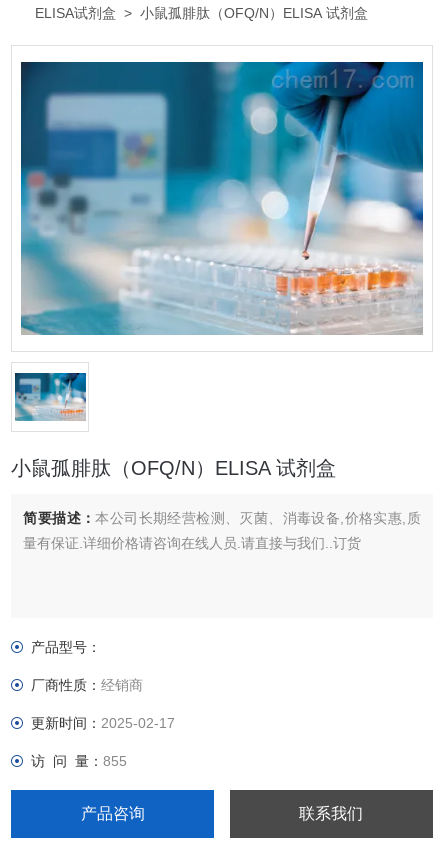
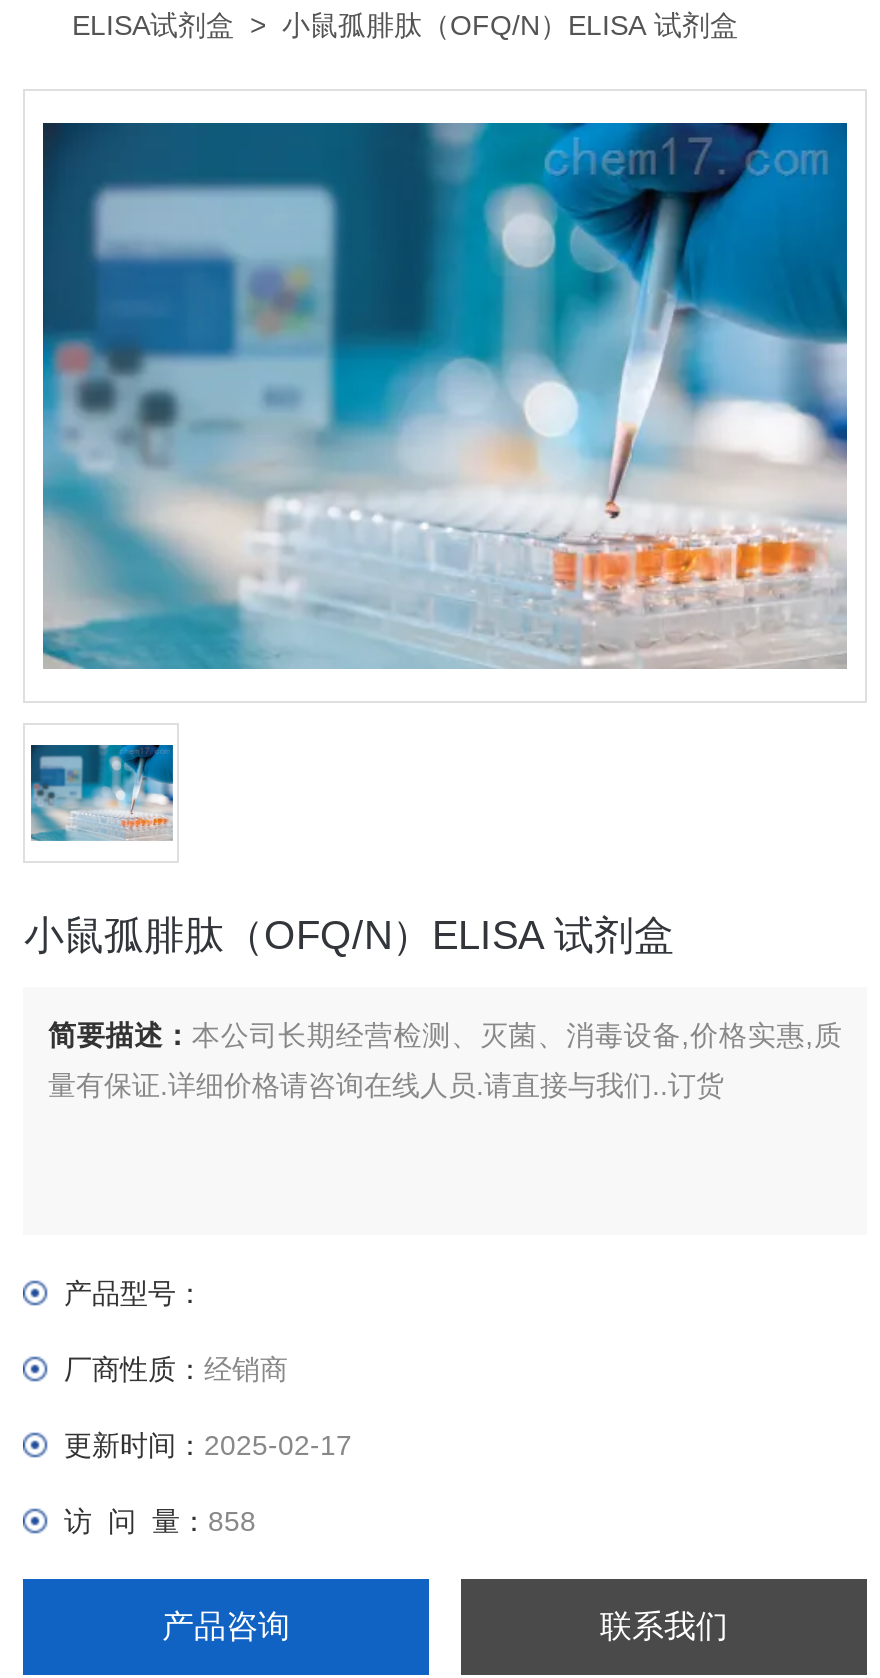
- 访 问 量：855
+ 访 问 量：858
